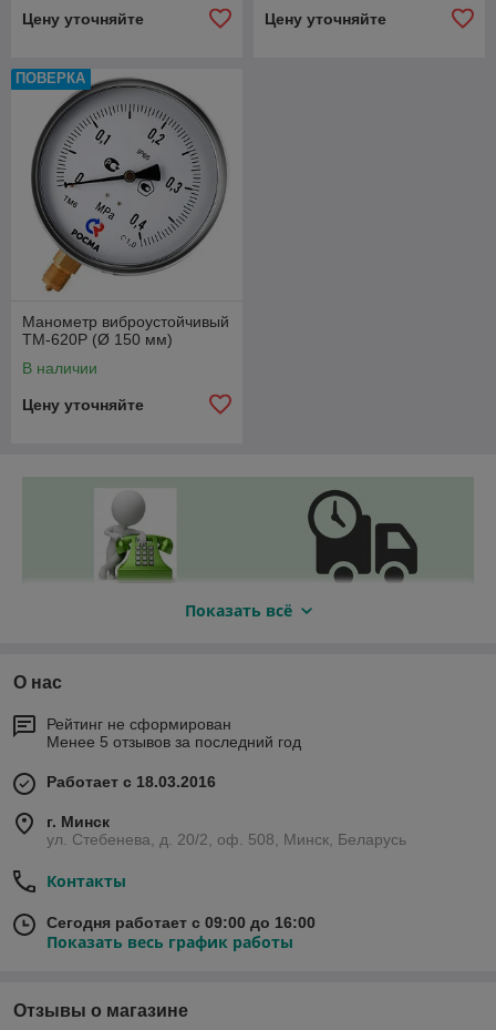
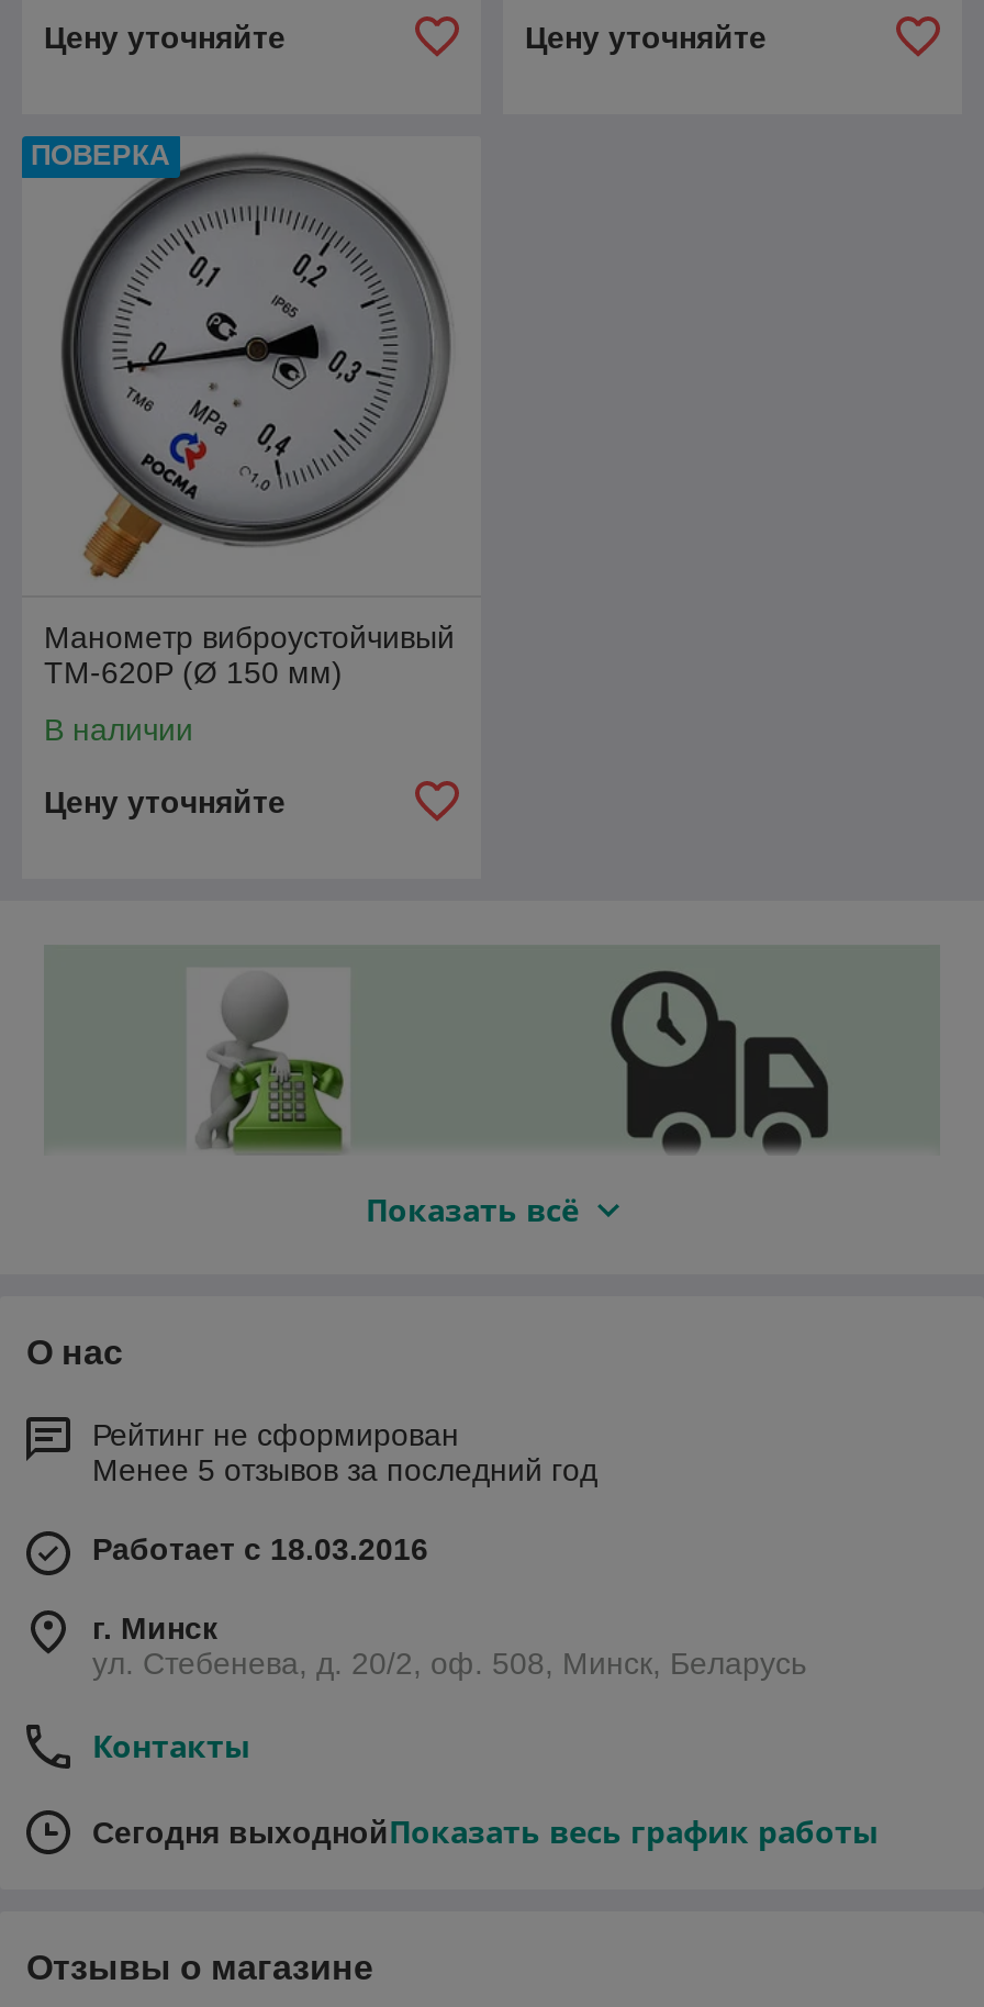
- Сегодня работает с 09:00 до 16:00
- Показать весь график работы
+ Сегодня выходнойПоказать весь график работы
